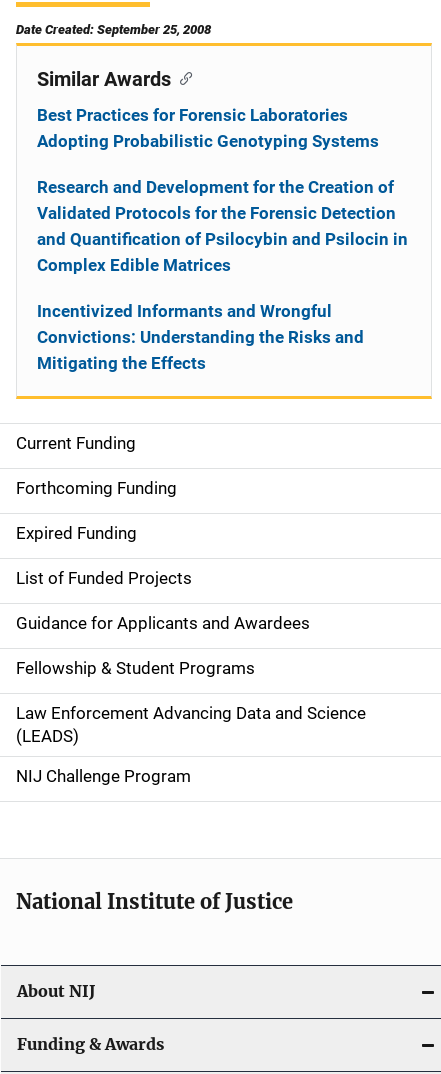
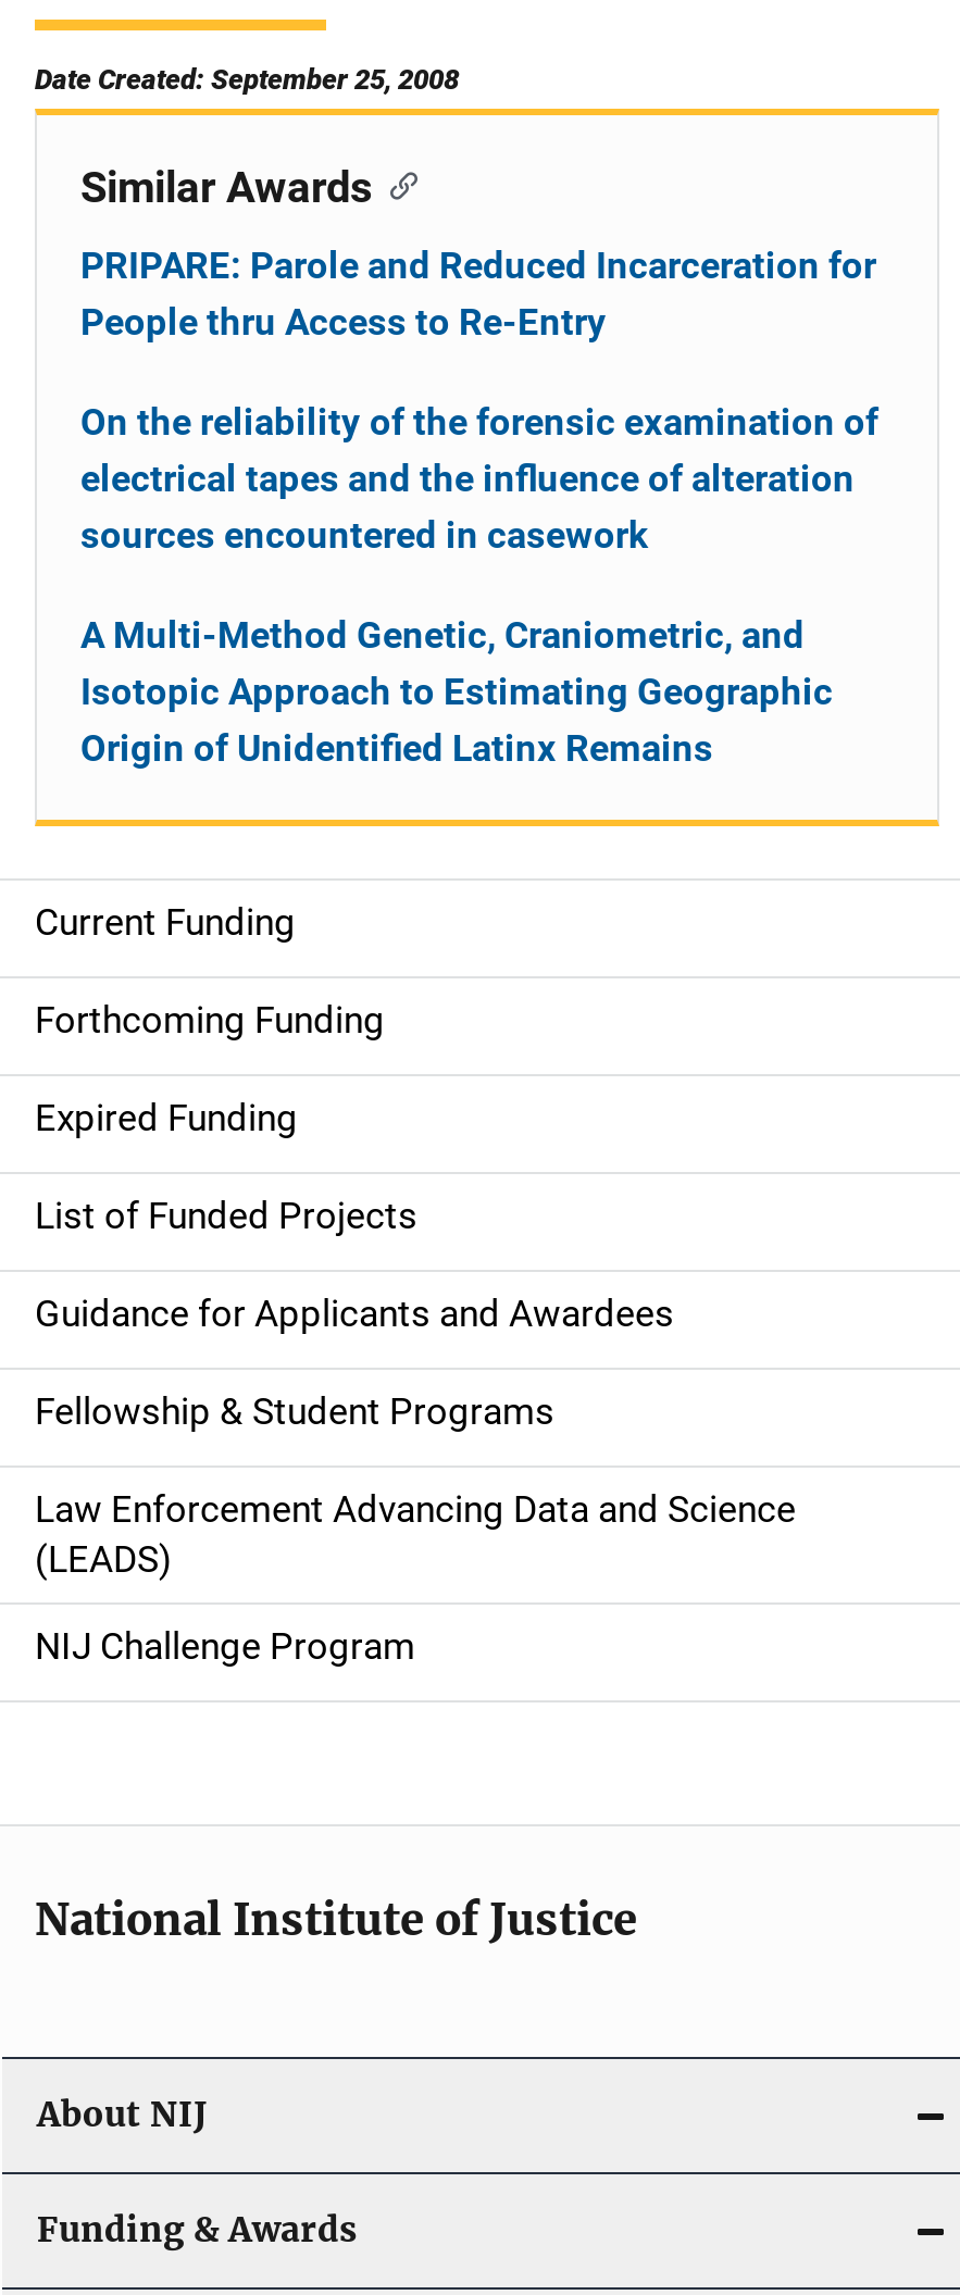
- Best Practices for Forensic Laboratories
- Adopting Probabilistic Genotyping Systems
+ PRIPARE: Parole and Reduced Incarceration for
+ People thru Access to Re-Entry

- Research and Development for the Creation of
- Validated Protocols for the Forensic Detection
- and Quantification of Psilocybin and Psilocin in
- Complex Edible Matrices
+ On the reliability of the forensic examination of
+ electrical tapes and the influence of alteration
+ sources encountered in casework

- Incentivized Informants and Wrongful
- Convictions: Understanding the Risks and
- Mitigating the Effects
+ A Multi-Method Genetic, Craniometric, and
+ Isotopic Approach to Estimating Geographic
+ Origin of Unidentified Latinx Remains
